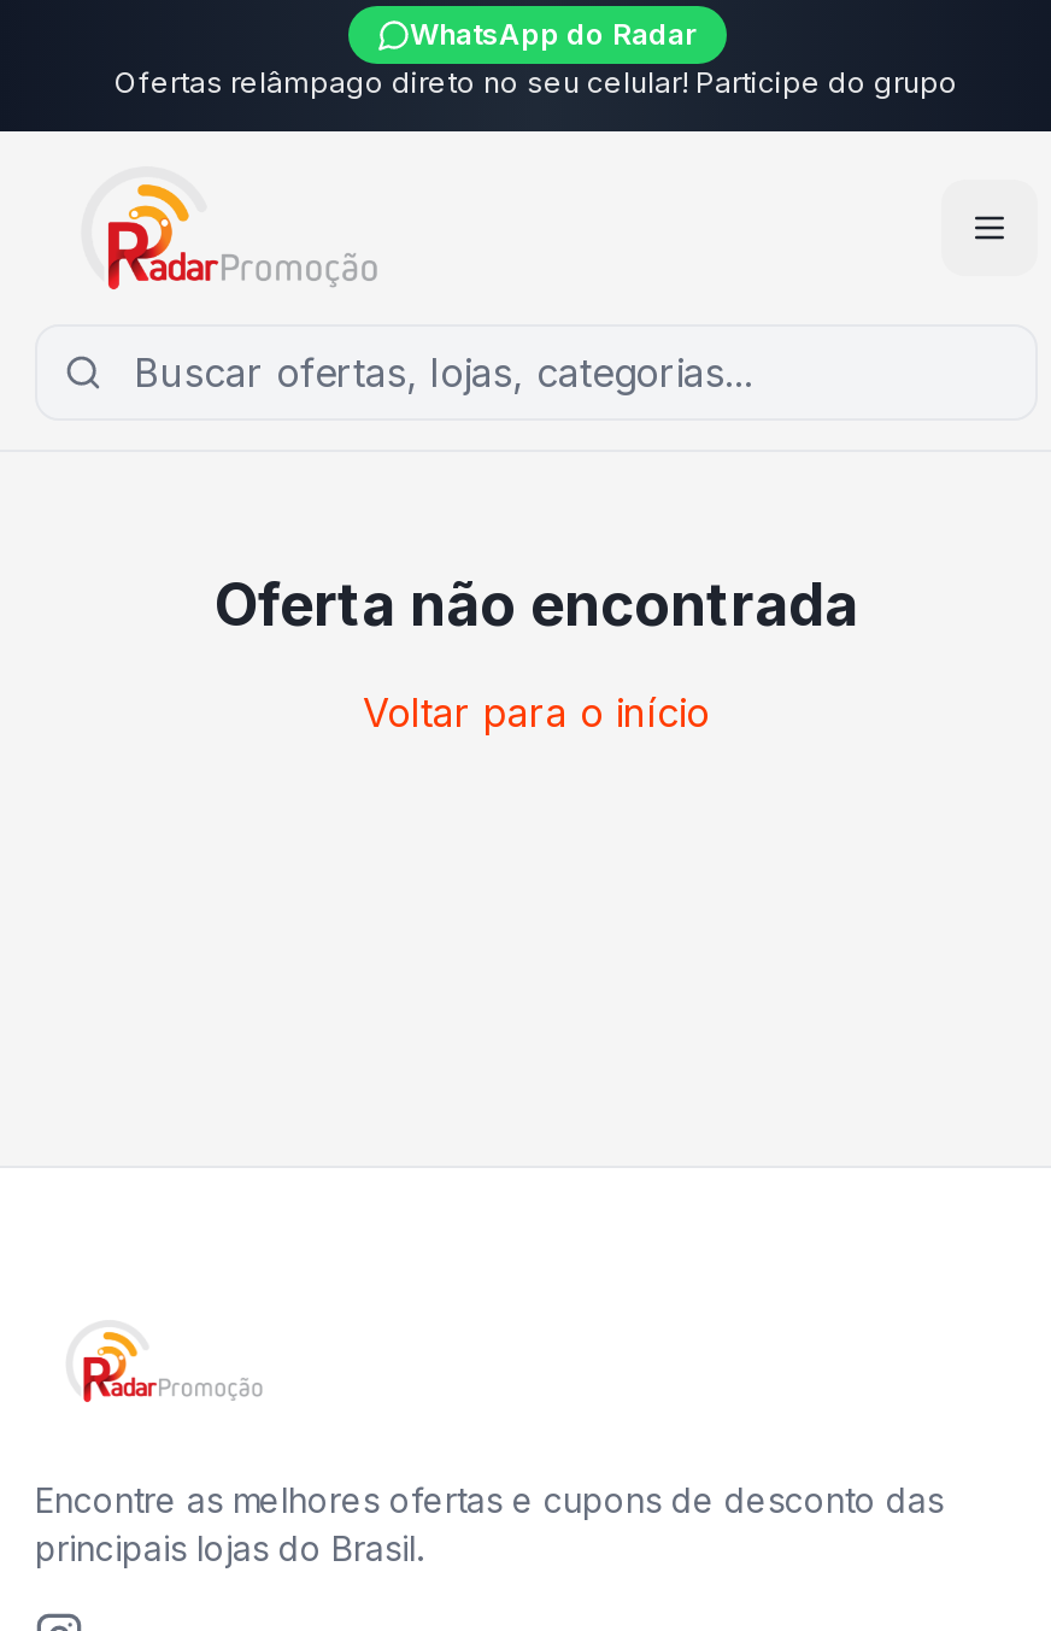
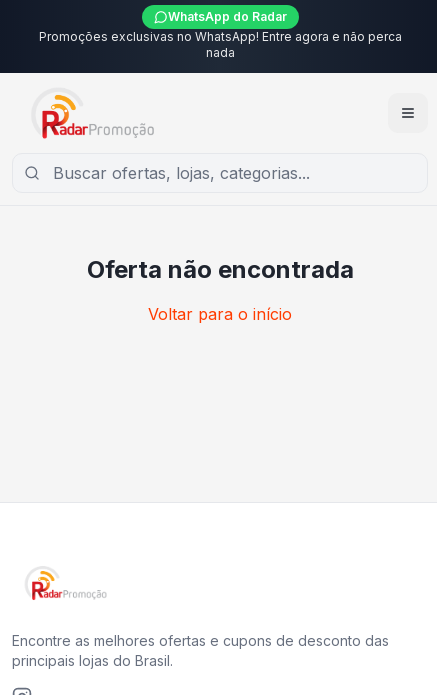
- Ofertas relâmpago direto no seu celular! Participe do grupo
+ Promoções exclusivas no WhatsApp! Entre agora e não perca
+ nada
